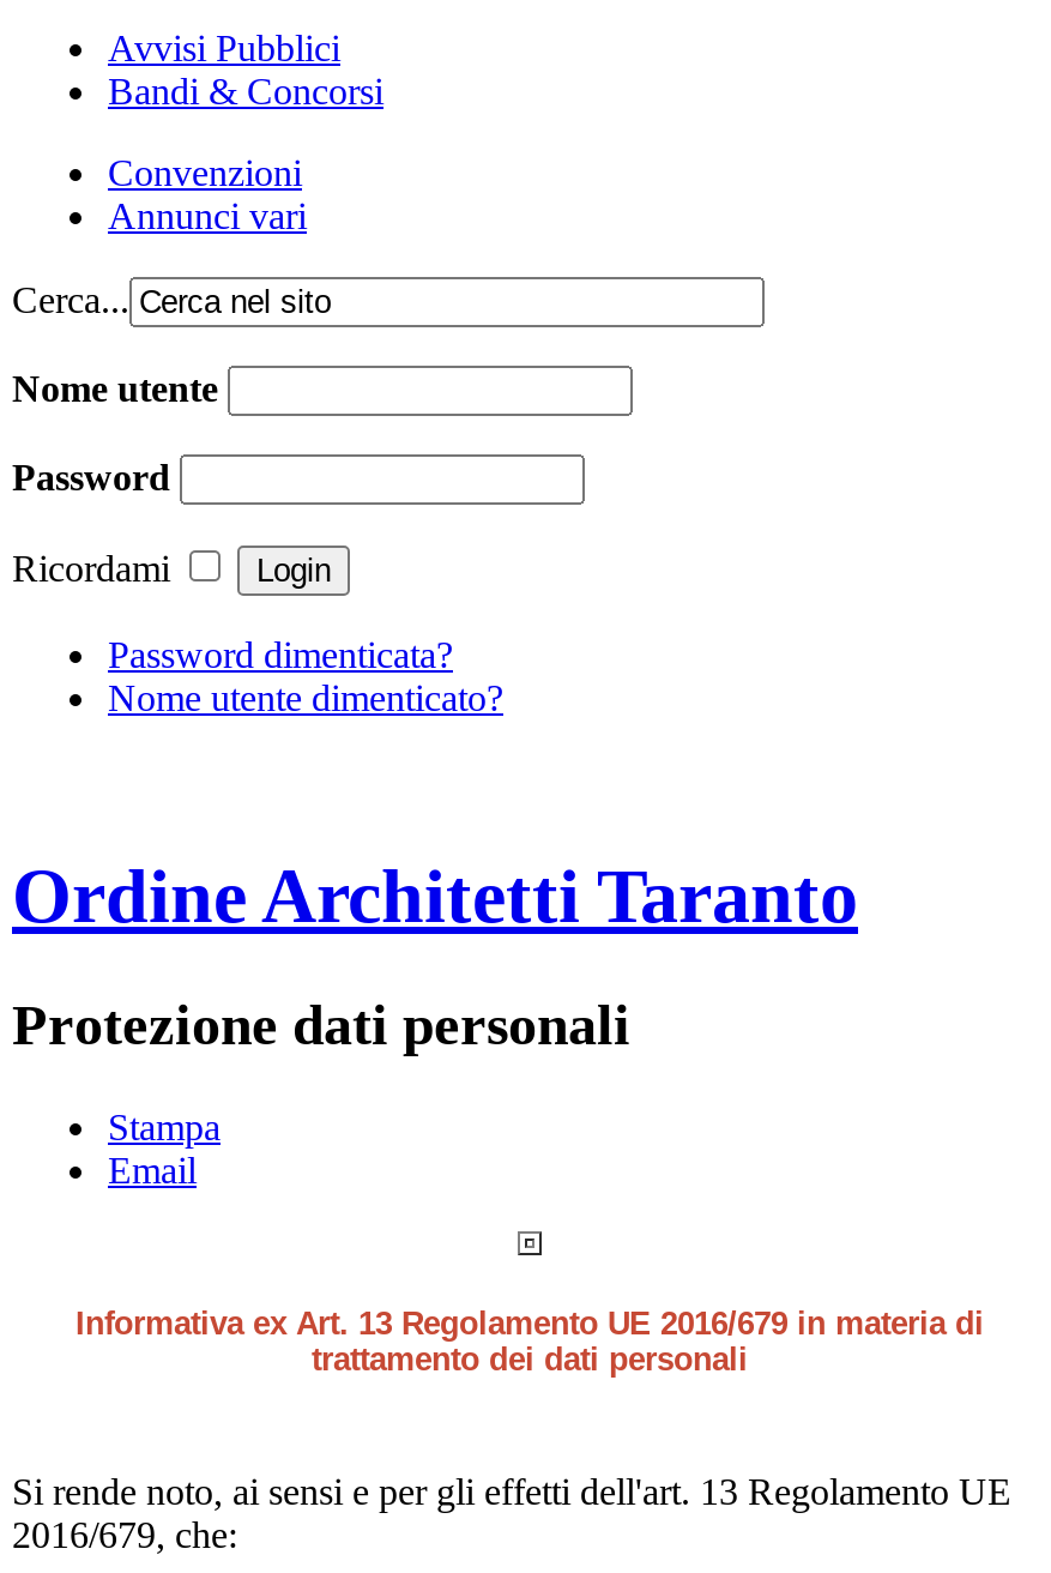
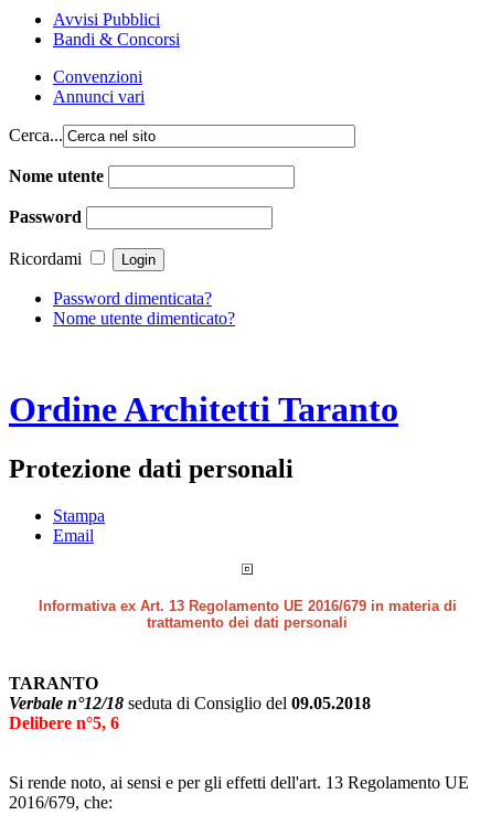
+ TARANTO
+ Verbale n°12/18 seduta di Consiglio del 09.05.2018
+ Delibere n°5, 6
